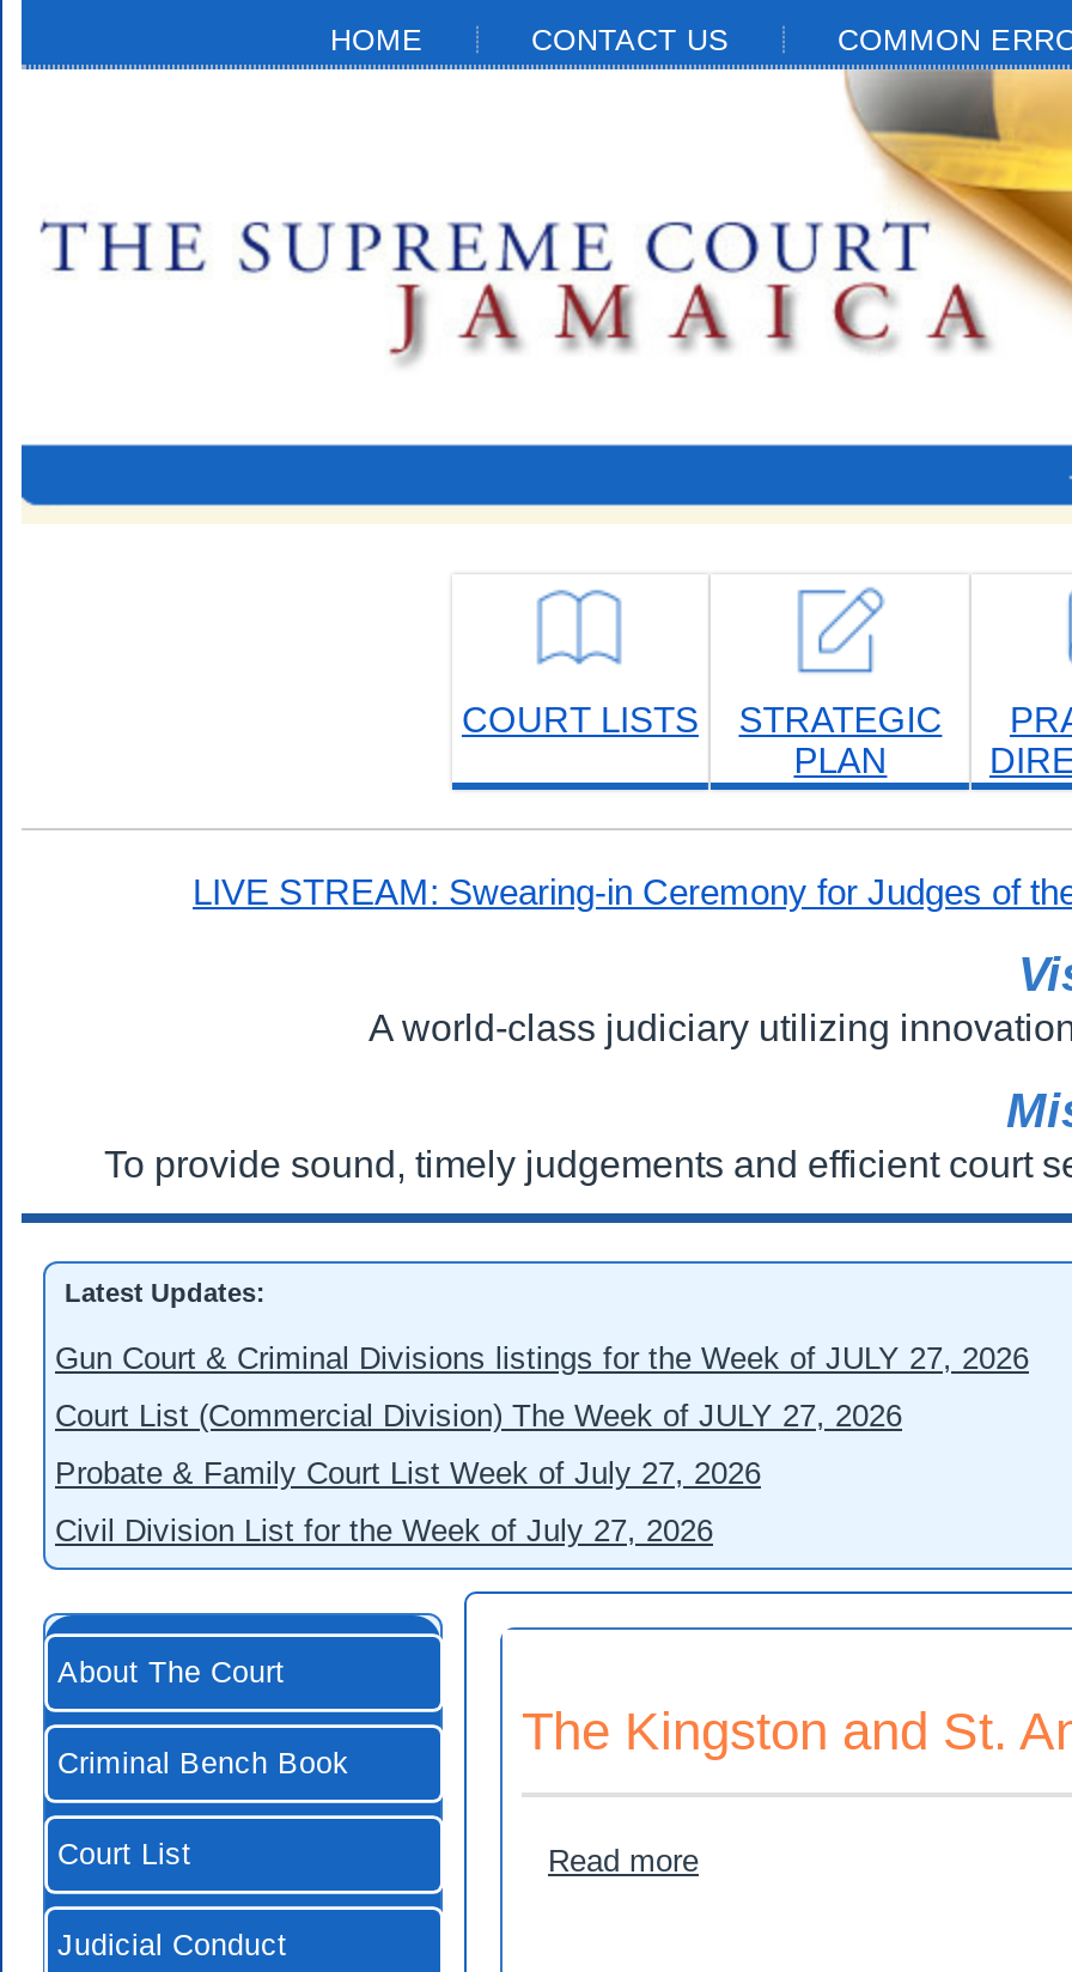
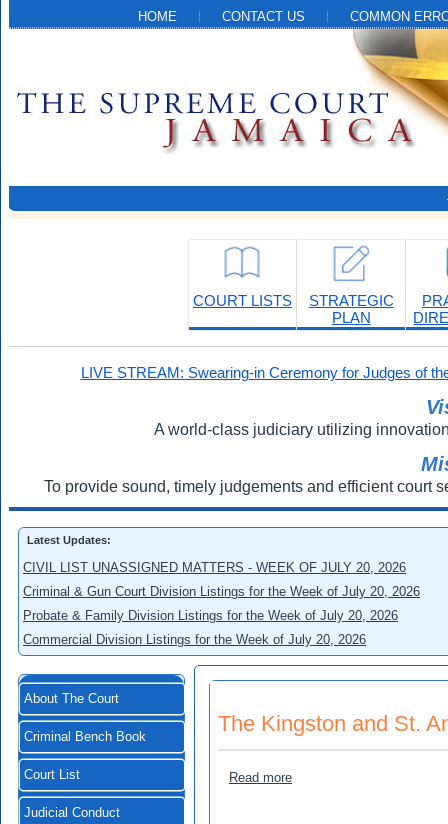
- Gun Court & Criminal Divisions listings for the Week of JULY 27, 2026
+ CIVIL LIST UNASSIGNED MATTERS - WEEK OF JULY 20, 2026

- Court List (Commercial Division) The Week of JULY 27, 2026
+ Criminal & Gun Court Division Listings for the Week of July 20, 2026

- Probate & Family Court List Week of July 27, 2026
+ Probate & Family Division Listings for the Week of July 20, 2026

- Civil Division List for the Week of July 27, 2026
+ Commercial Division Listings for the Week of July 20, 2026
